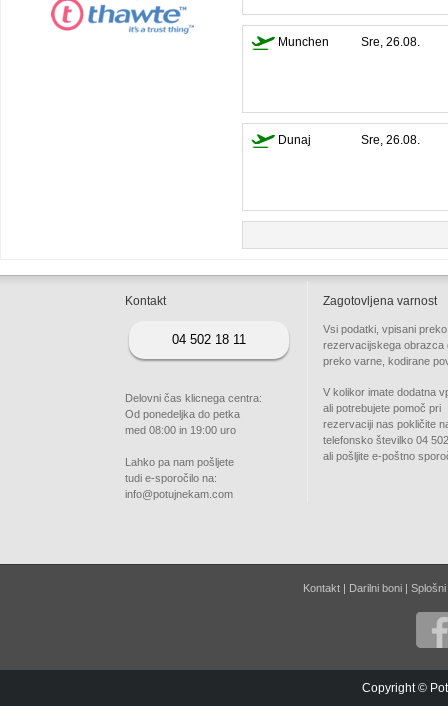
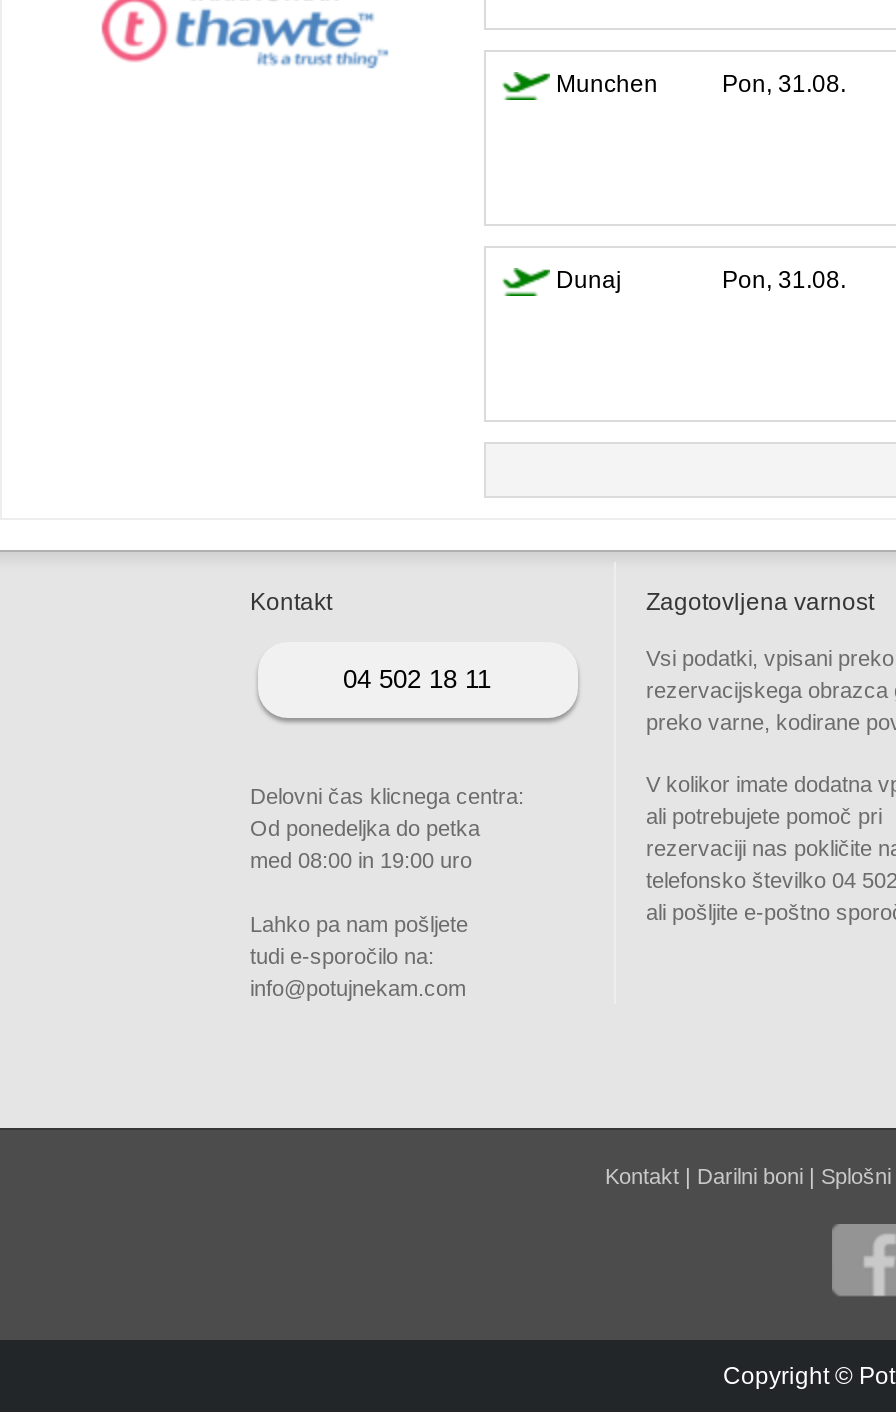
- Sre, 26.08.
+ Pon, 31.08.

- Sre, 26.08.
+ Pon, 31.08.
